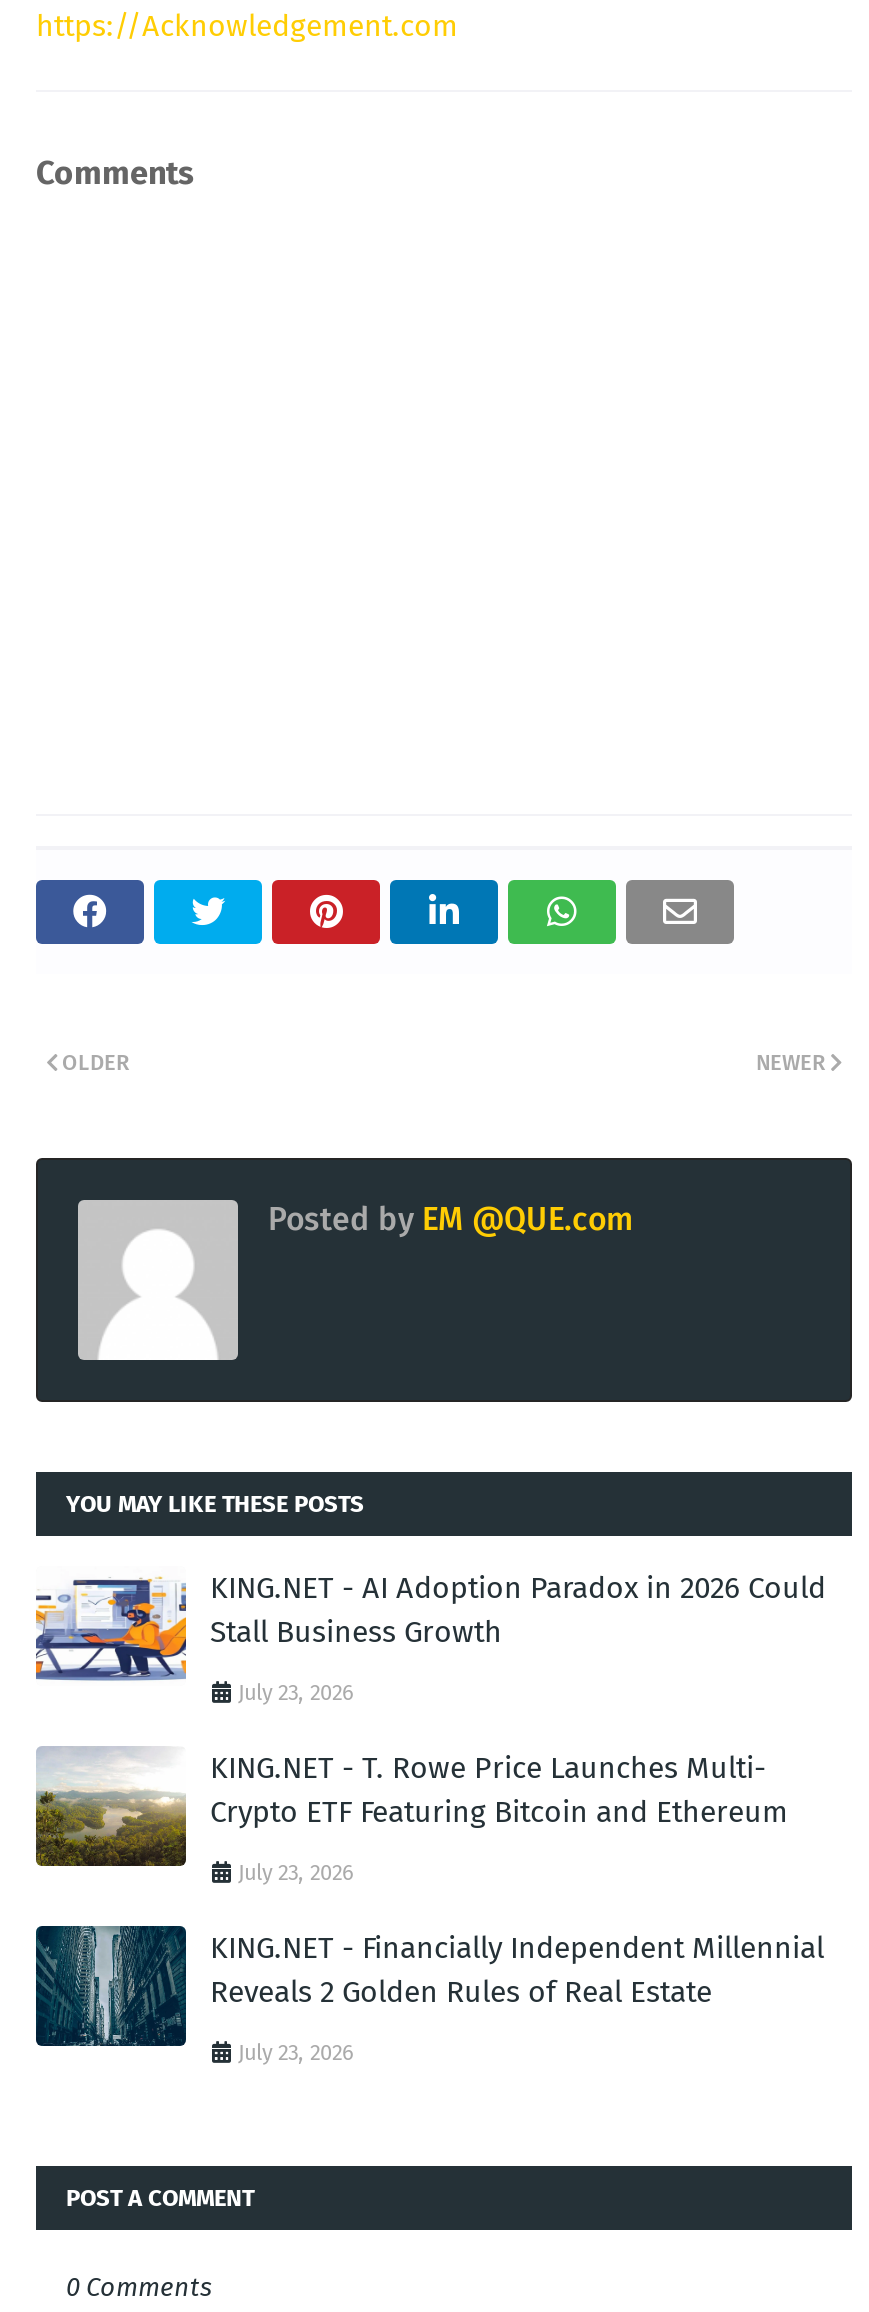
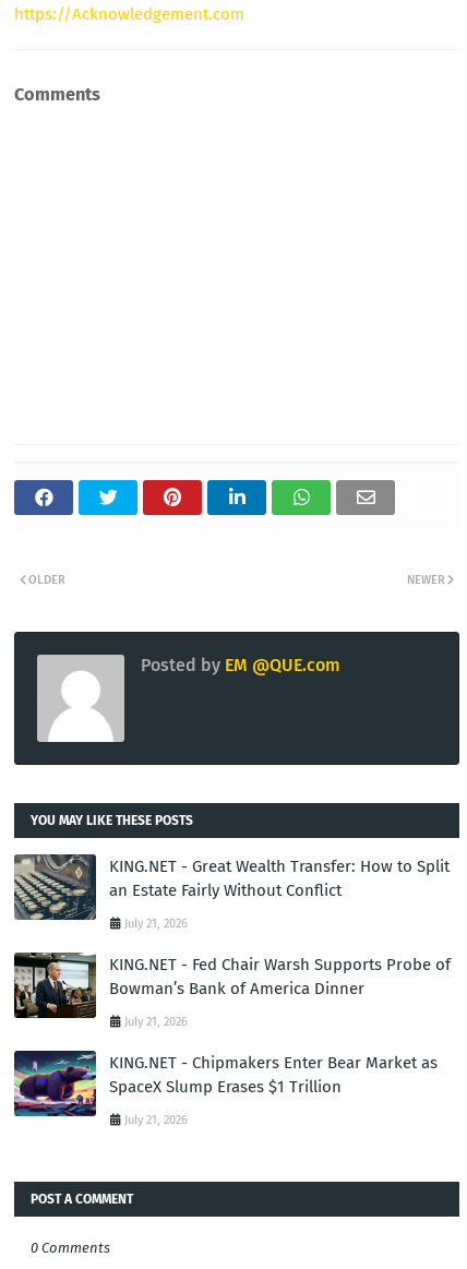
- [image]
- KING.NET - AI Adoption Paradox in 2026 Could
- Stall Business Growth
+ [image]
+ KING.NET - Great Wealth Transfer: How to Split
+ an Estate Fairly Without Conflict

- July 23, 2026
+ July 21, 2026

- [image]
- KING.NET - T. Rowe Price Launches Multi-
- Crypto ETF Featuring Bitcoin and Ethereum
+ [image]
+ KING.NET - Fed Chair Warsh Supports Probe of
+ Bowman’s Bank of America Dinner

- July 23, 2026
+ July 21, 2026

- [image]
- KING.NET - Financially Independent Millennial
- Reveals 2 Golden Rules of Real Estate
+ [image]
+ KING.NET - Chipmakers Enter Bear Market as
+ SpaceX Slump Erases $1 Trillion

- July 23, 2026
+ July 21, 2026
